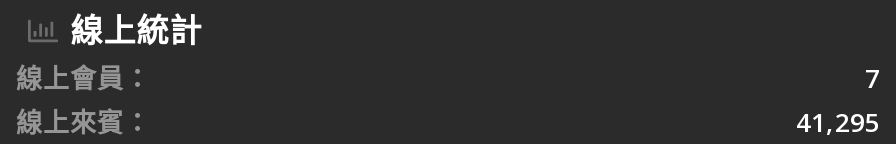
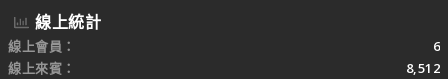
- 7
+ 6

- 41,295
+ 8,512
